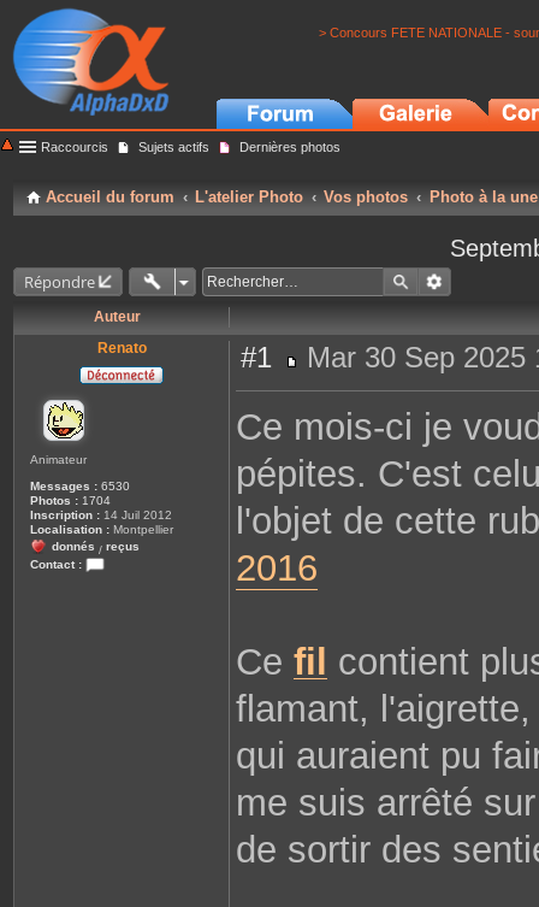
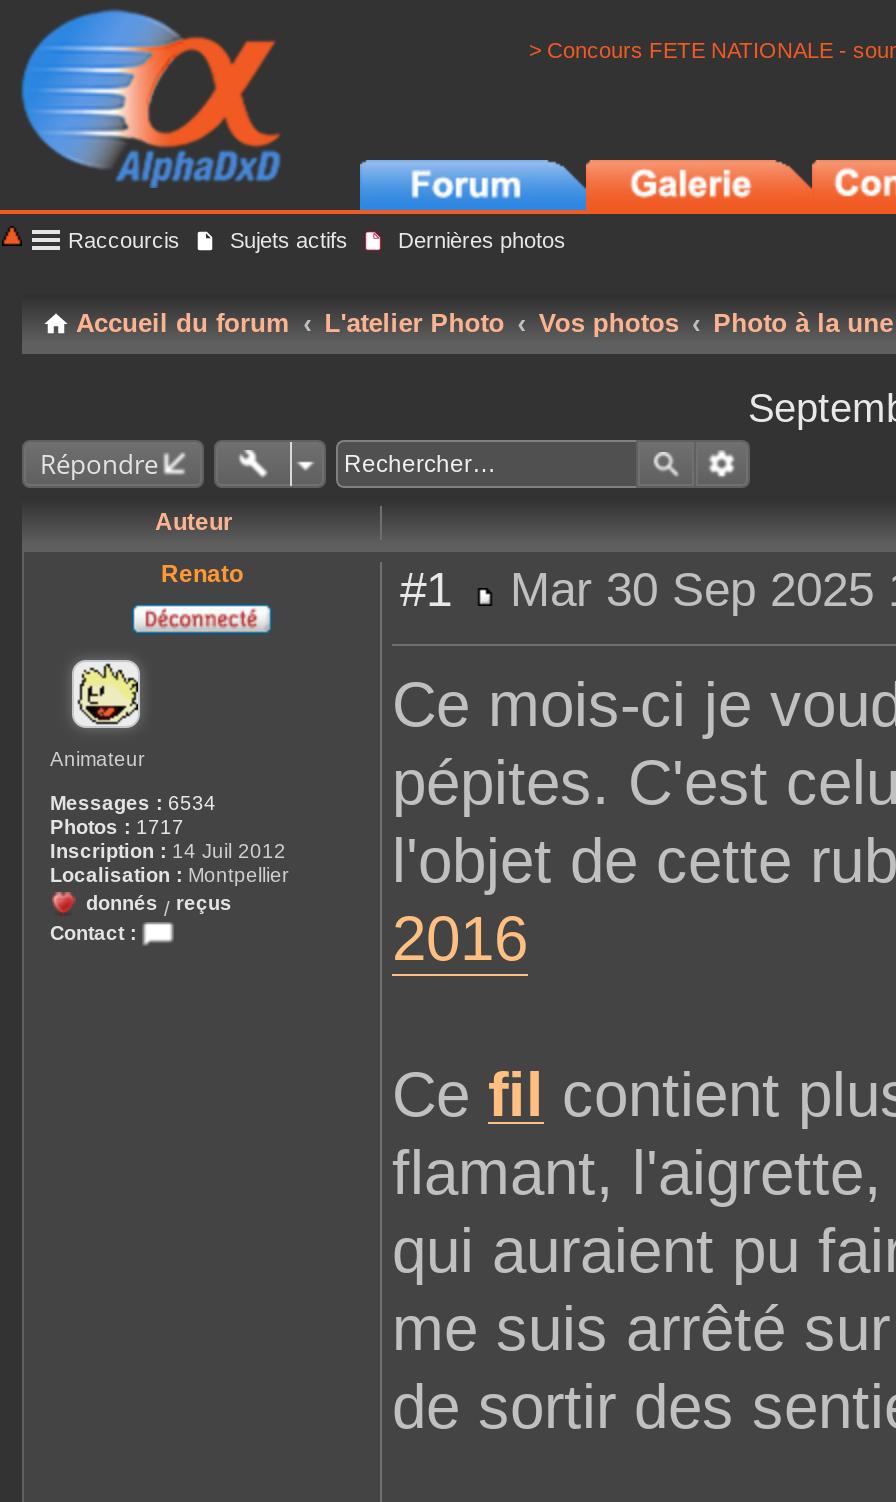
- Messages : 6530
+ Messages : 6534

- Photos : 1704
+ Photos : 1717
